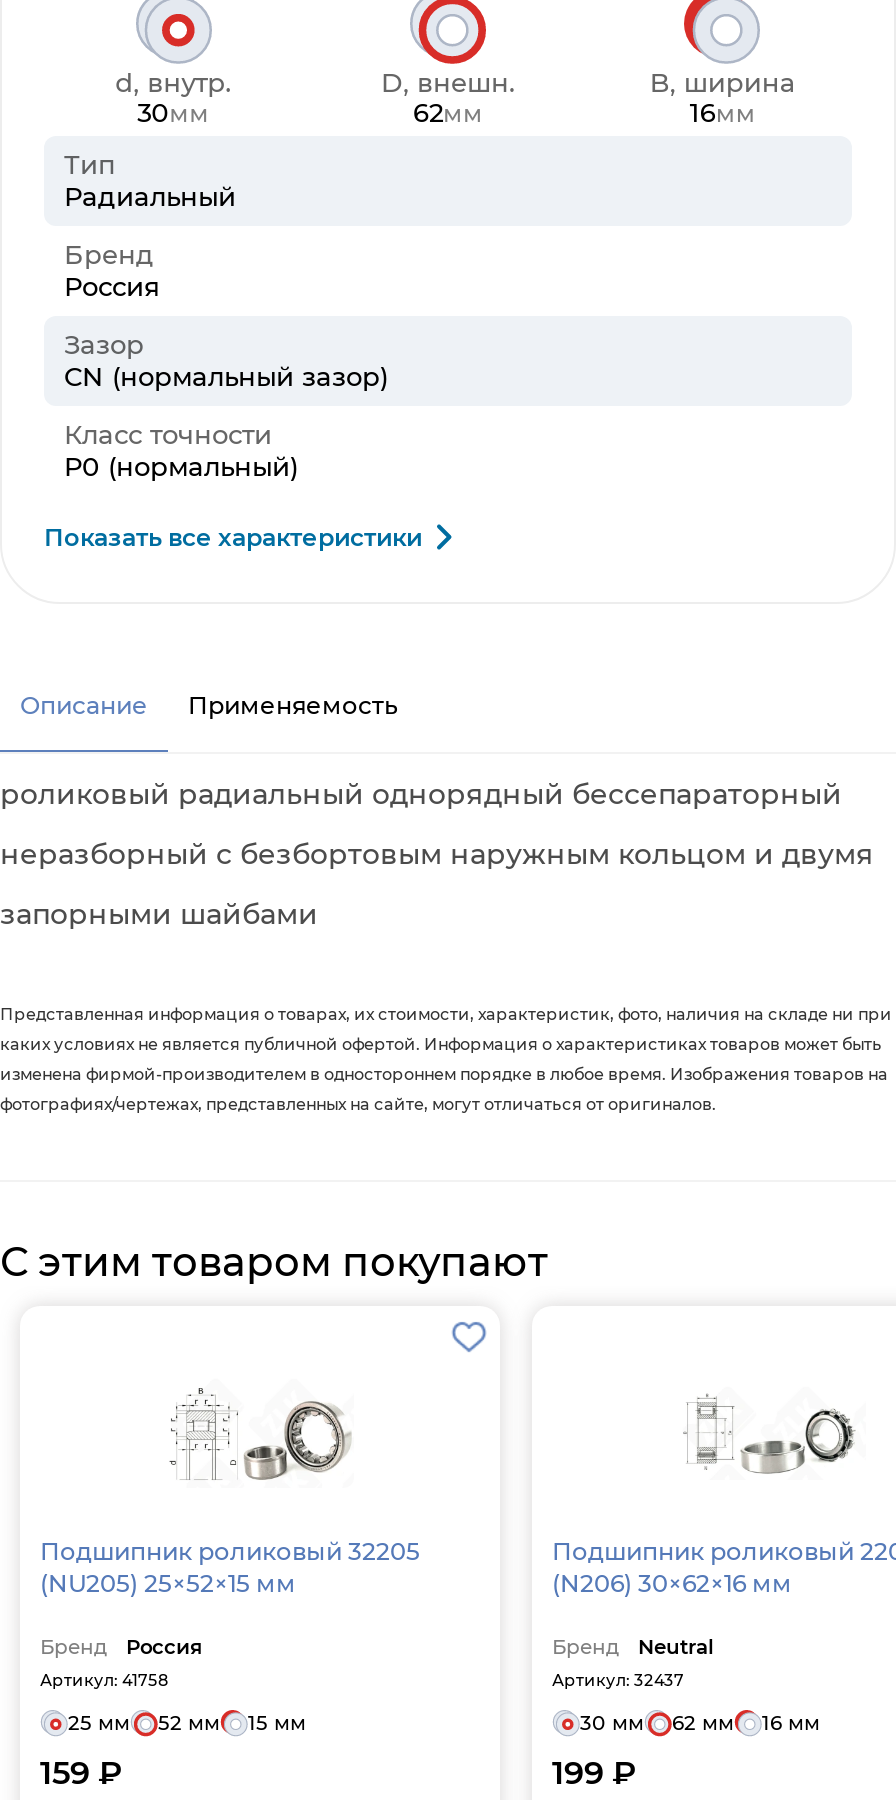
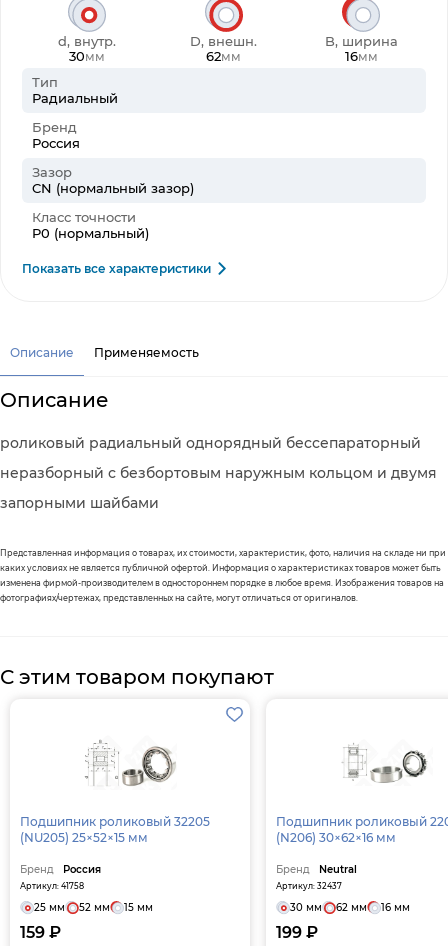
+ Описание
